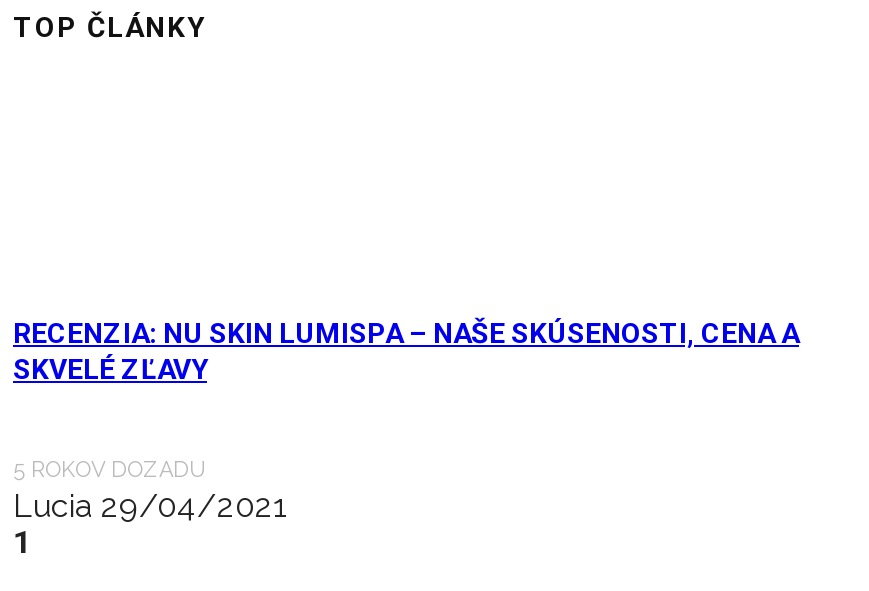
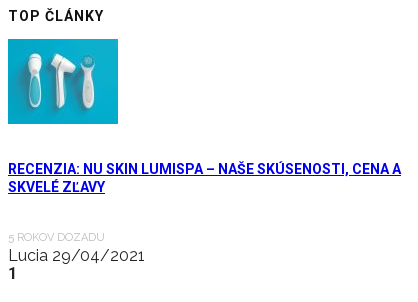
+ [image]
